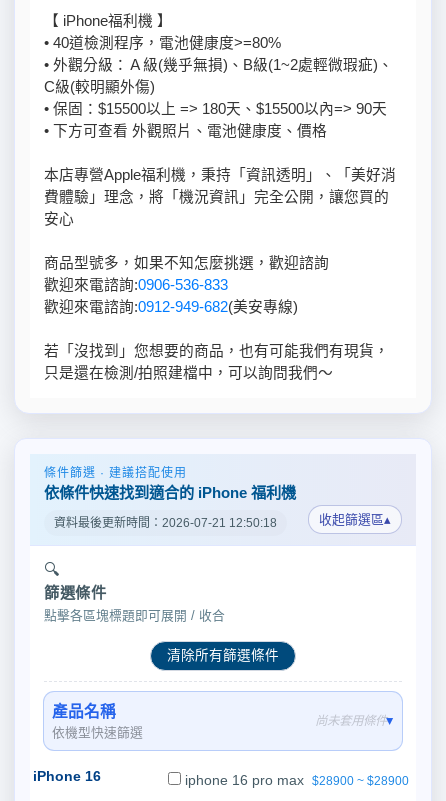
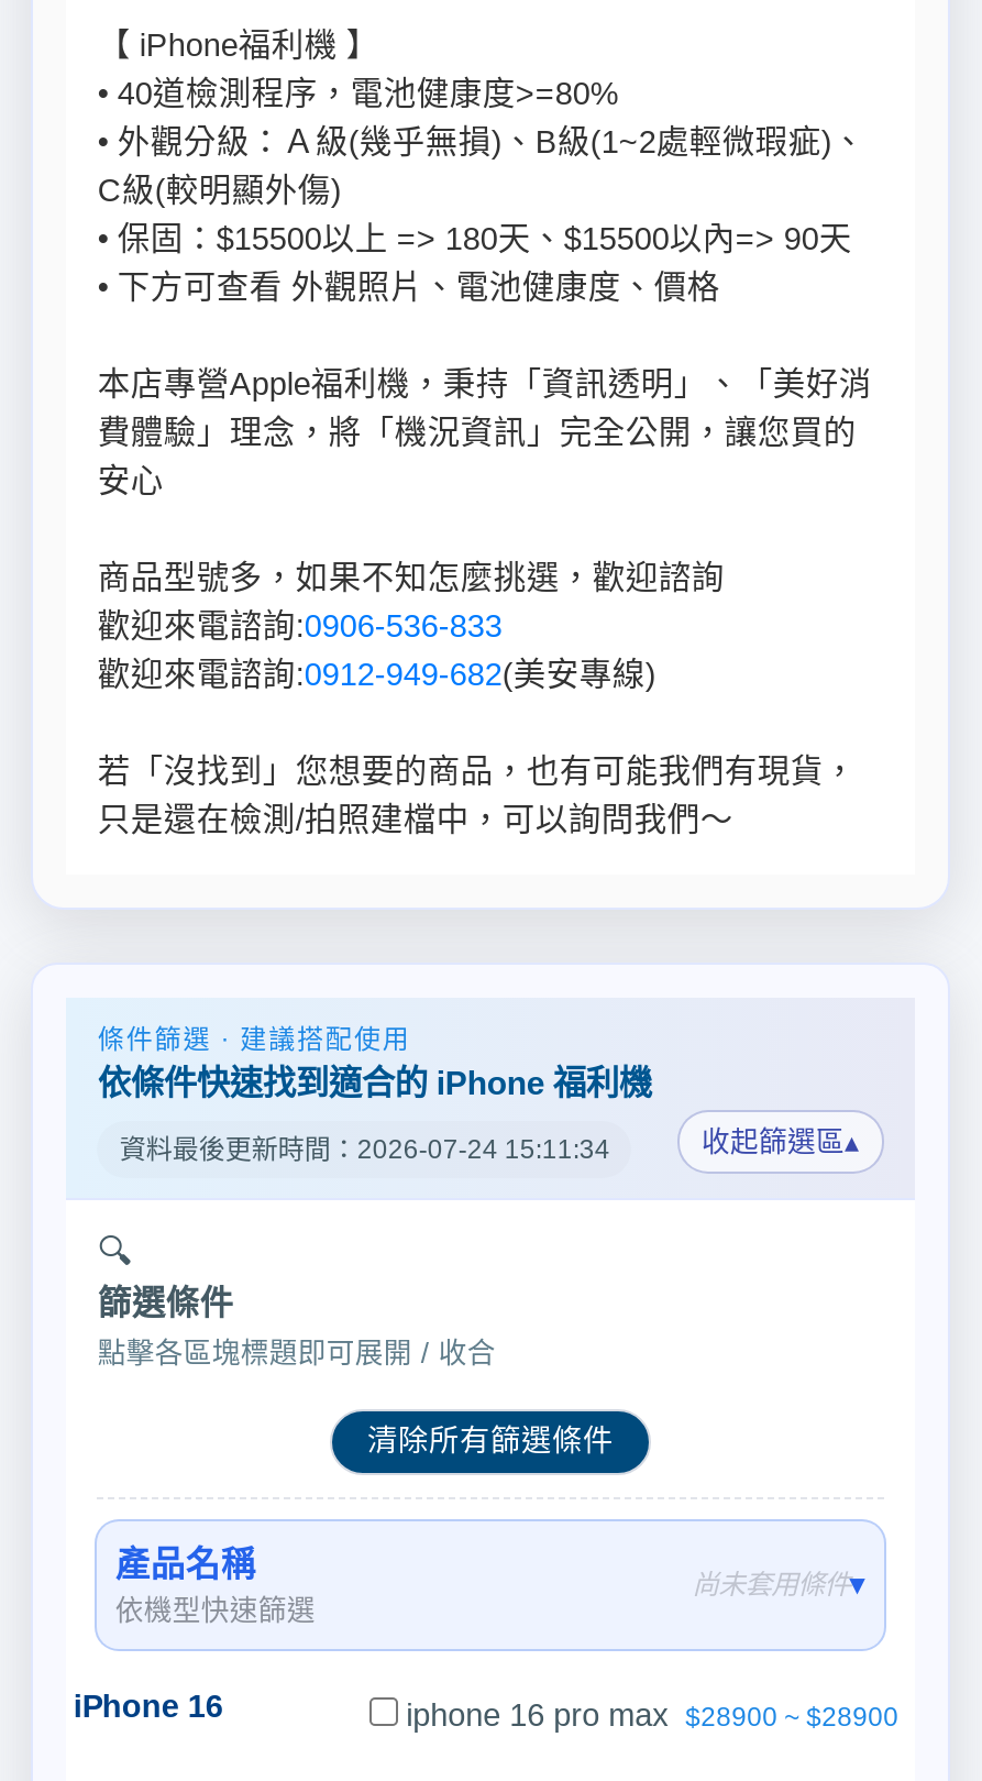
- 資料最後更新時間：2026-07-21 12:50:18
+ 資料最後更新時間：2026-07-24 15:11:34
